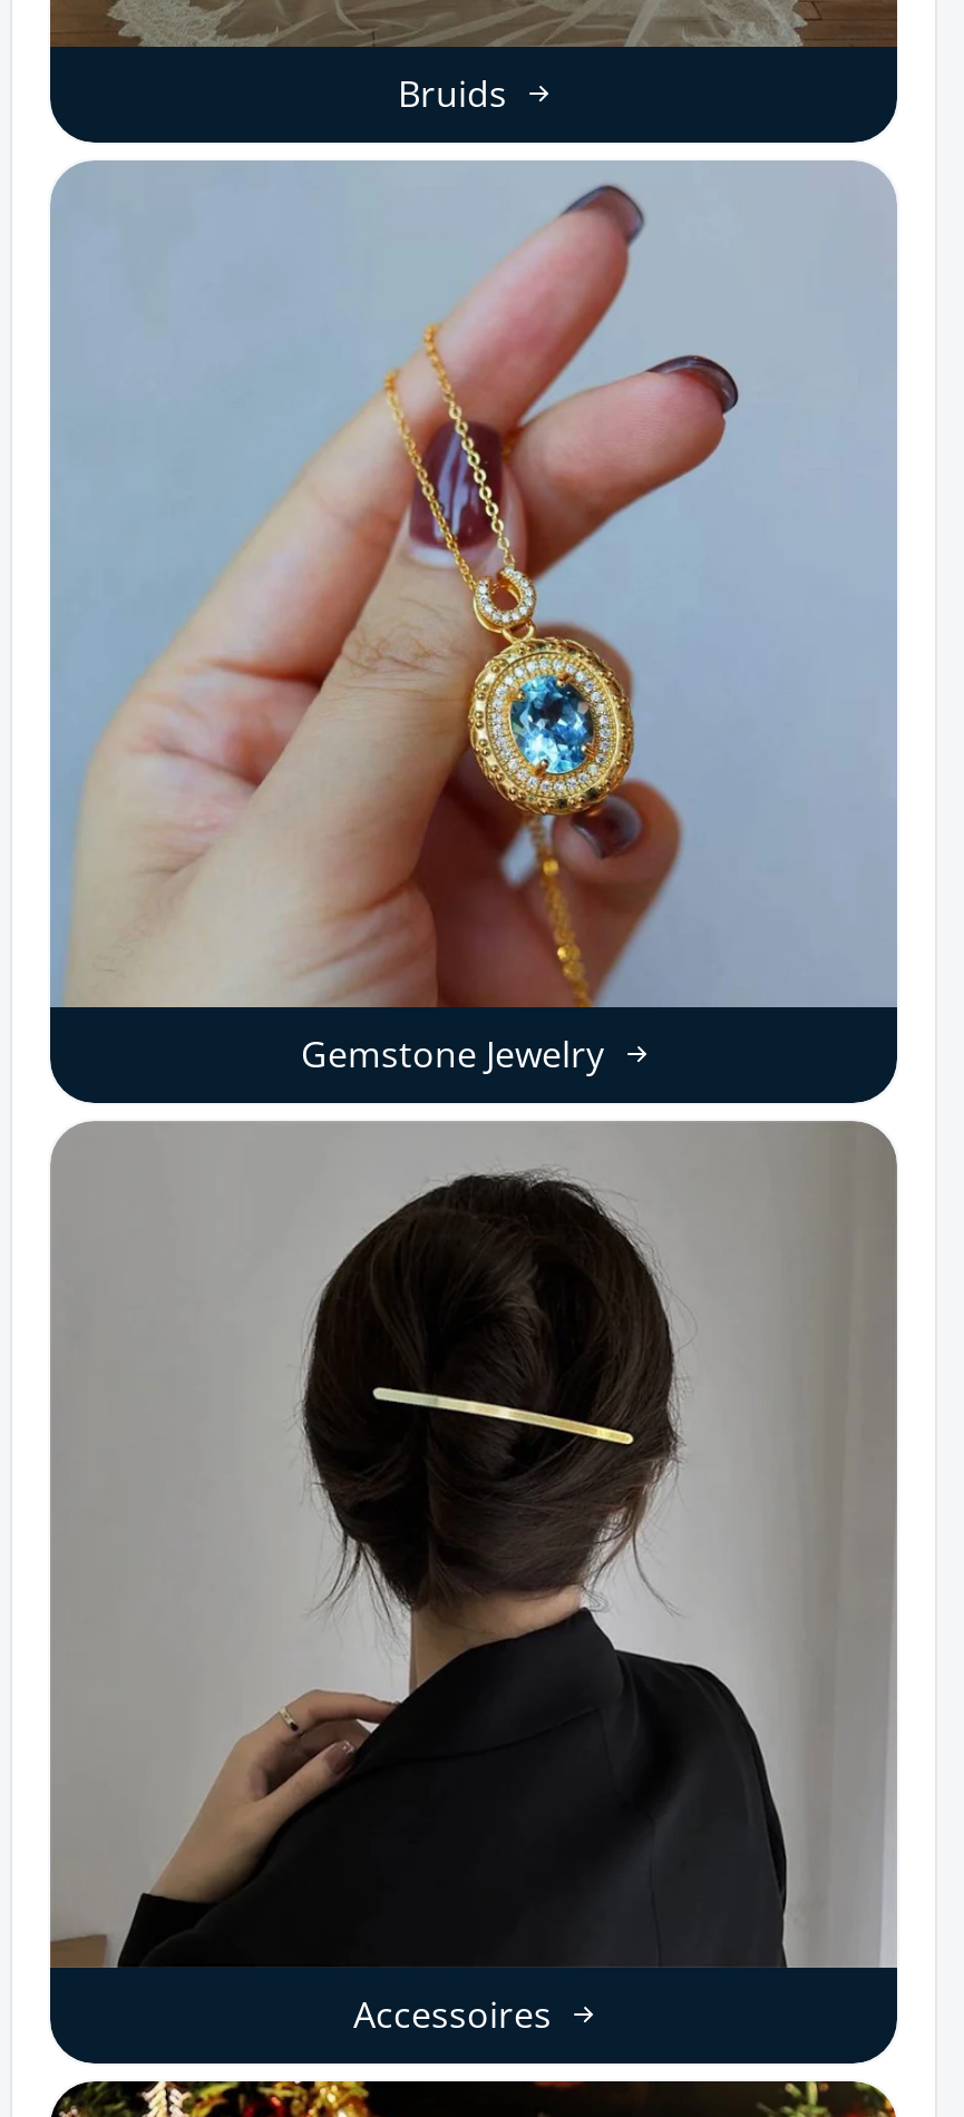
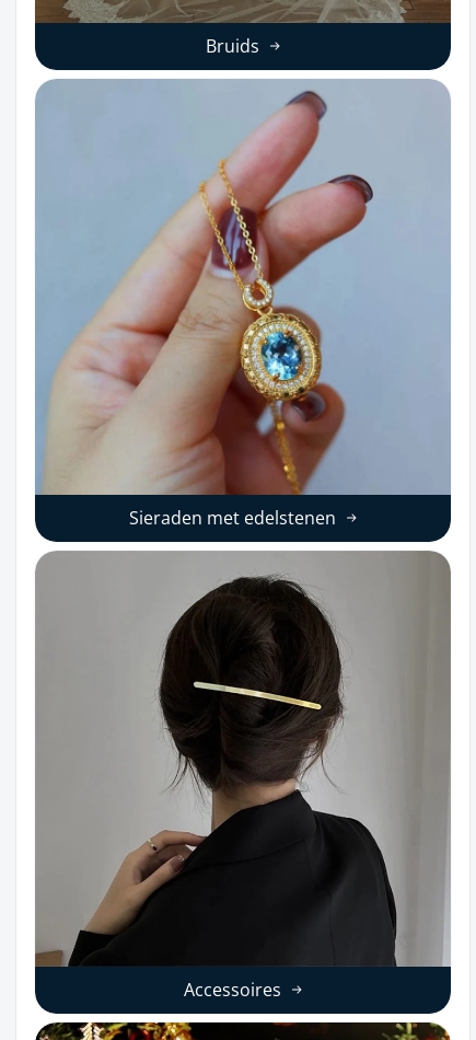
- Gemstone Jewelry
+ Sieraden met edelstenen
